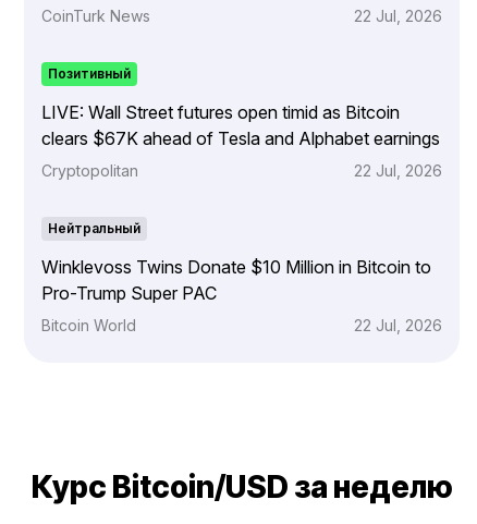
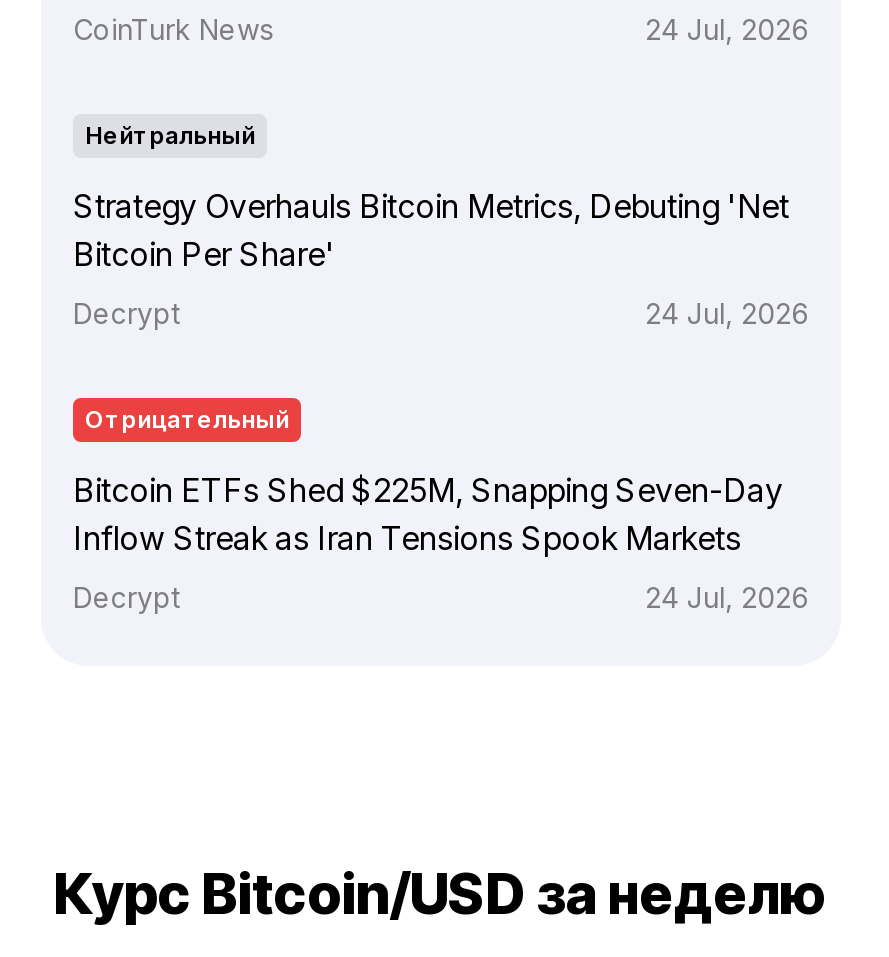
- 22 Jul, 2026
- Позитивный
- LIVE: Wall Street futures open timid as Bitcoin
- clears $67K ahead of Tesla and Alphabet earnings
- Cryptopolitan
- 22 Jul, 2026
+ 24 Jul, 2026

moved up: Нейтральный

- Winklevoss Twins Donate $10 Million in Bitcoin to
- Pro-Trump Super PAC
- Bitcoin World
- 22 Jul, 2026
+ Strategy Overhauls Bitcoin Metrics, Debuting 'Net
+ Bitcoin Per Share'
+ Decrypt
+ 24 Jul, 2026
+ Отрицательный
+ Bitcoin ETFs Shed $225M, Snapping Seven-Day
+ Inflow Streak as Iran Tensions Spook Markets
+ Decrypt
+ 24 Jul, 2026
